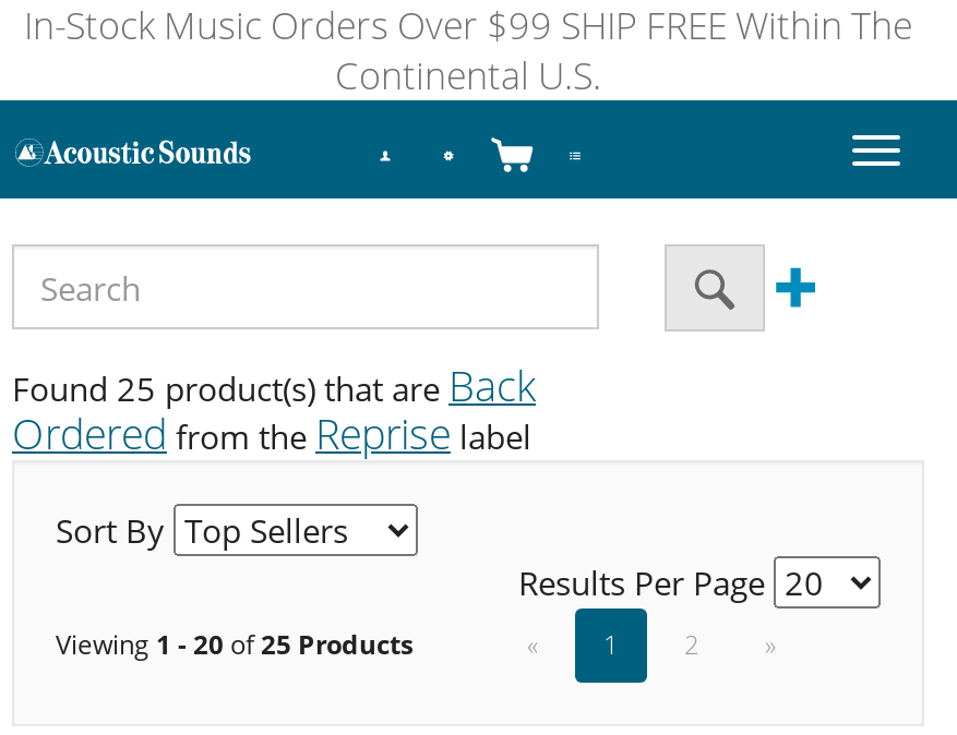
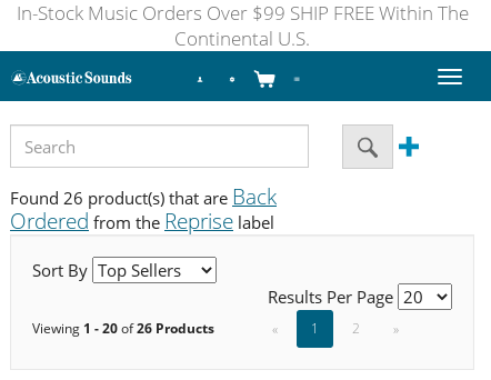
- Found 25 product(s) that are Back
+ Found 26 product(s) that are Back

- Viewing 1 - 20 of 25 Products
+ Viewing 1 - 20 of 26 Products
